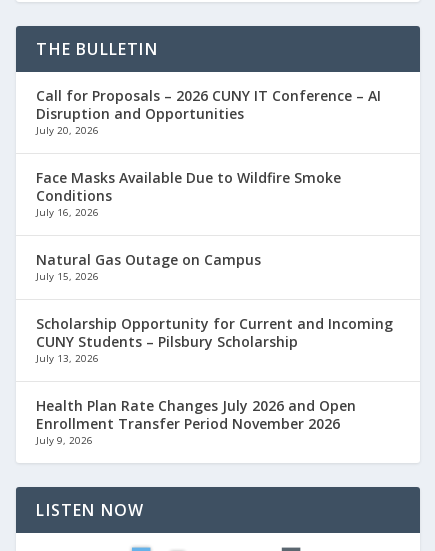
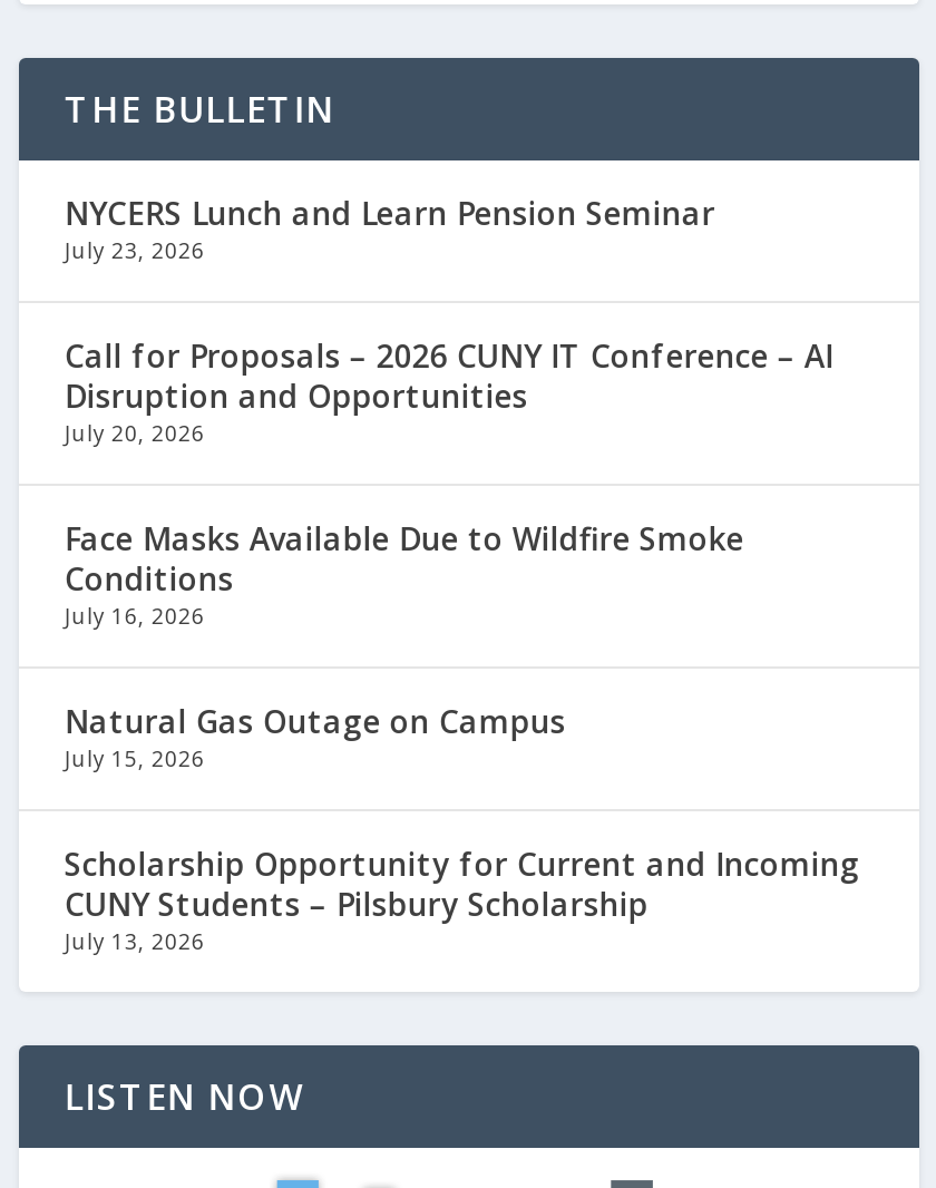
+ NYCERS Lunch and Learn Pension Seminar
+ July 23, 2026

moved down: Call for Proposals – 2026 CUNY IT Conference – AI | Disruption and Opportunities | July 20, 2026 | ... | CUNY Students – Pilsbury Scholarship | July 13, 2026

- Health Plan Rate Changes July 2026 and Open
- Enrollment Transfer Period November 2026
- July 9, 2026
